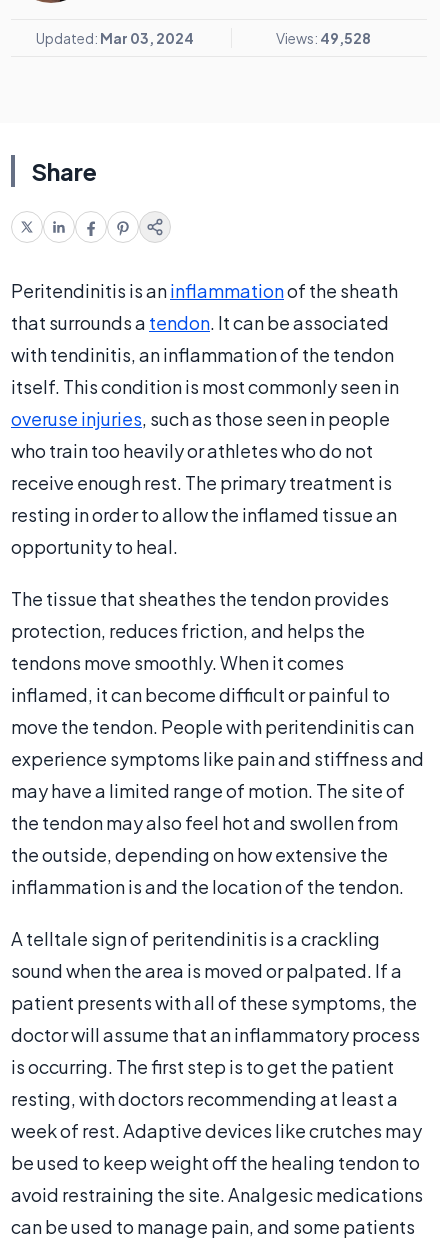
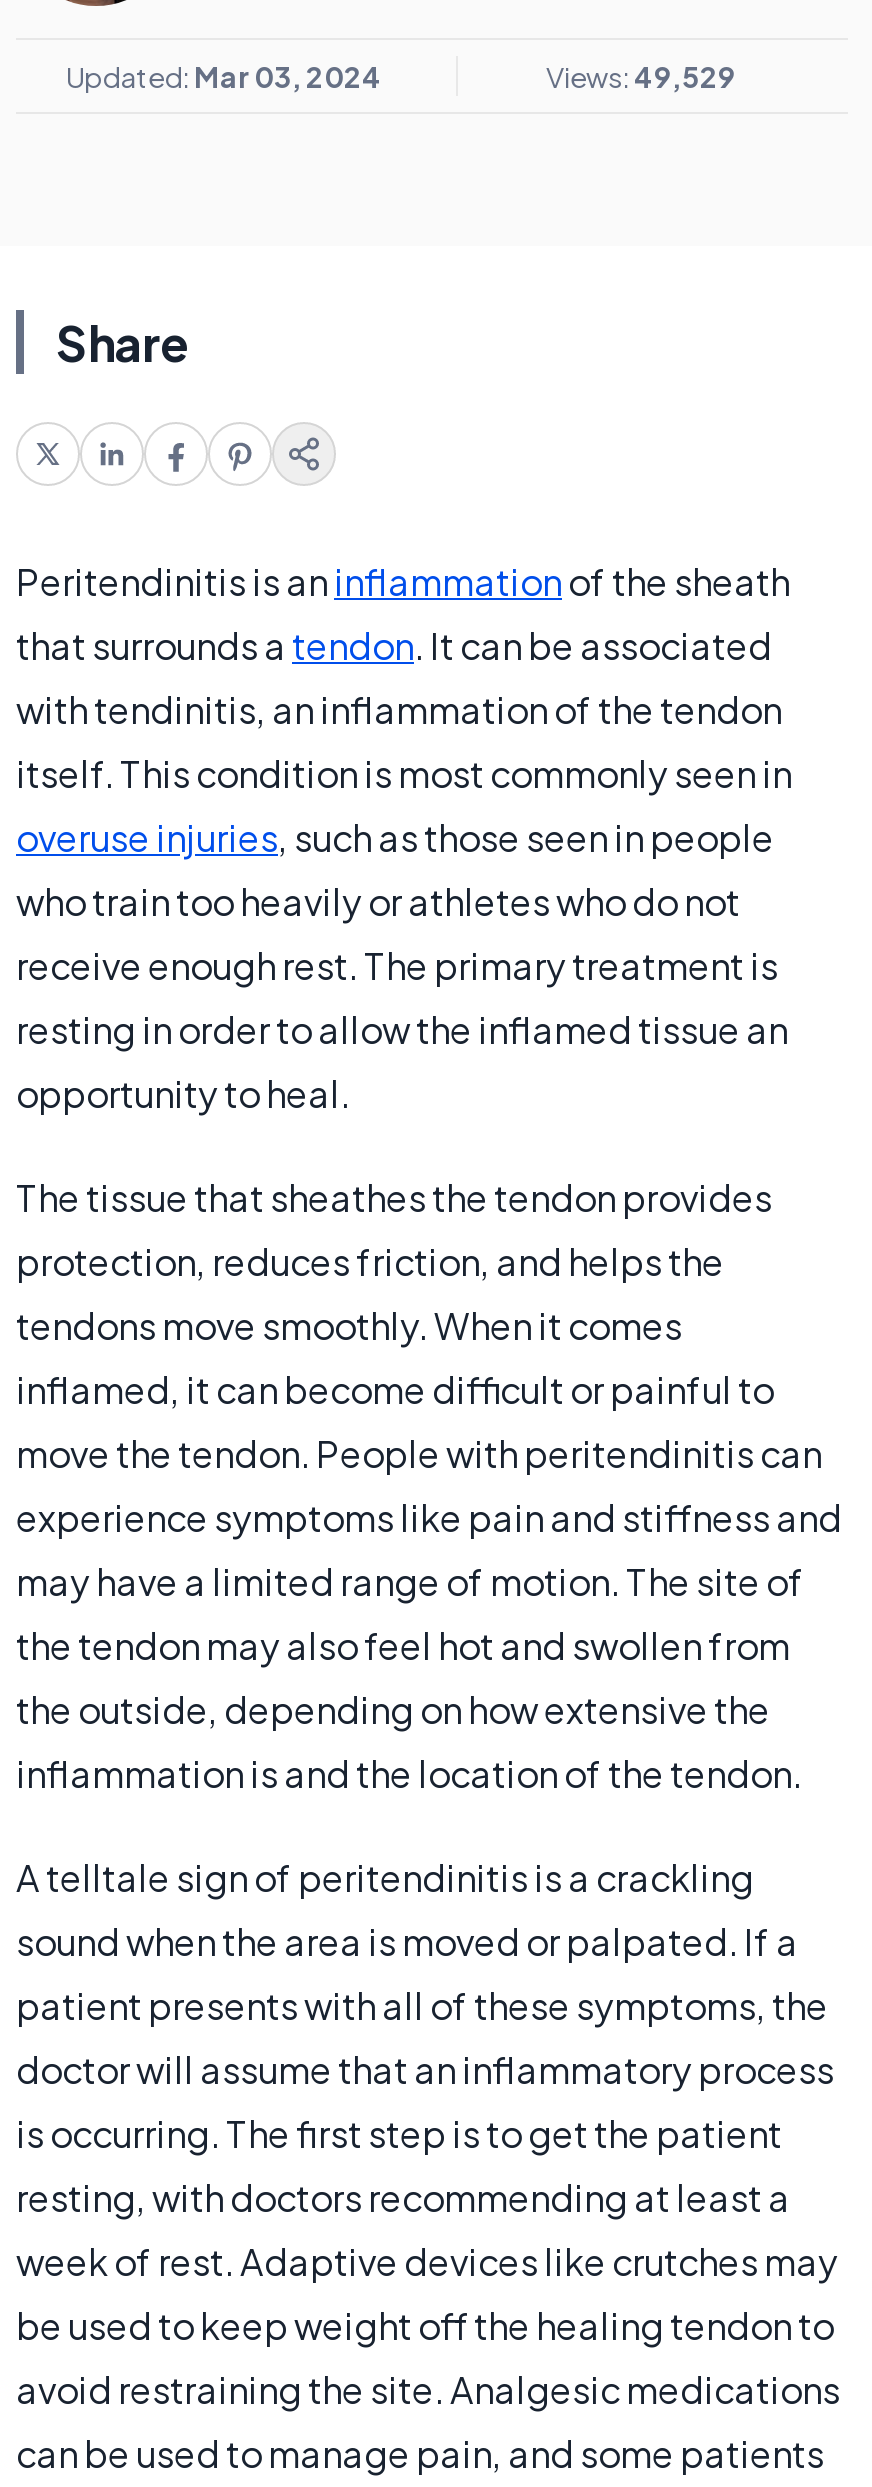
- Views: 49,528
+ Views: 49,529
